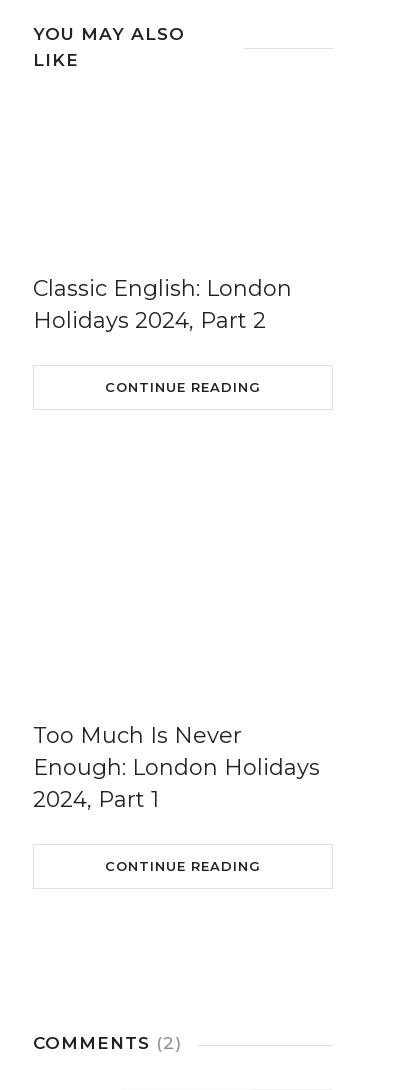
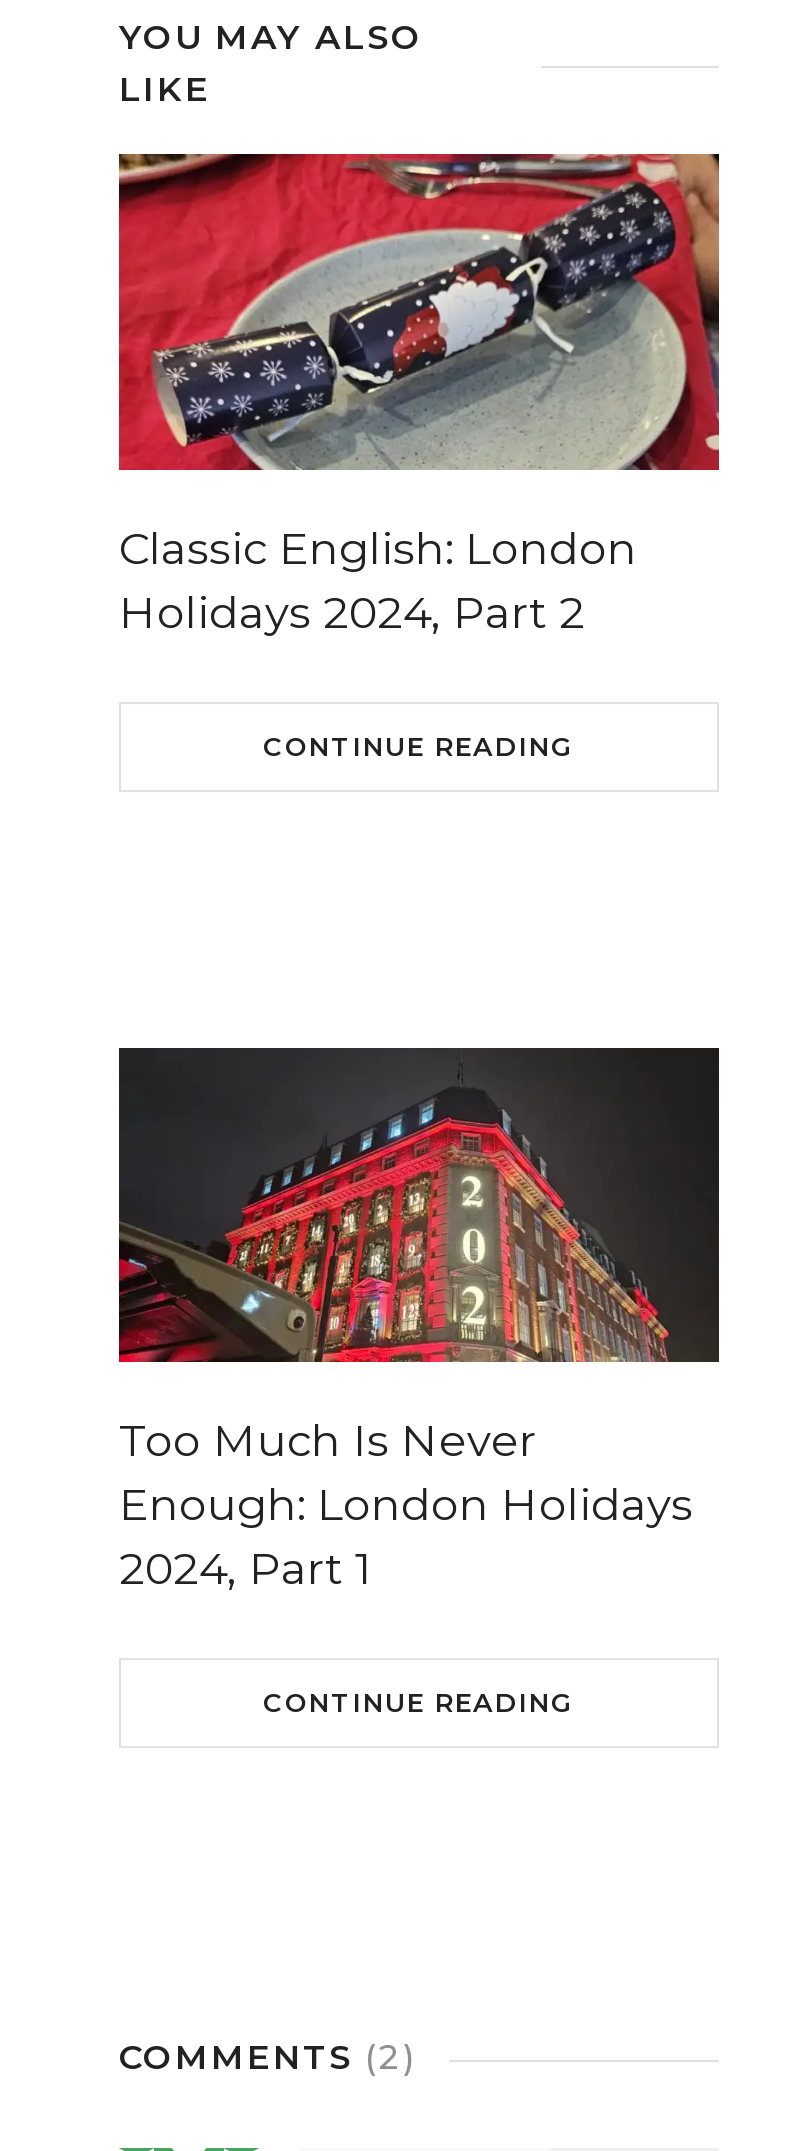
+ [image]

+ [image]
